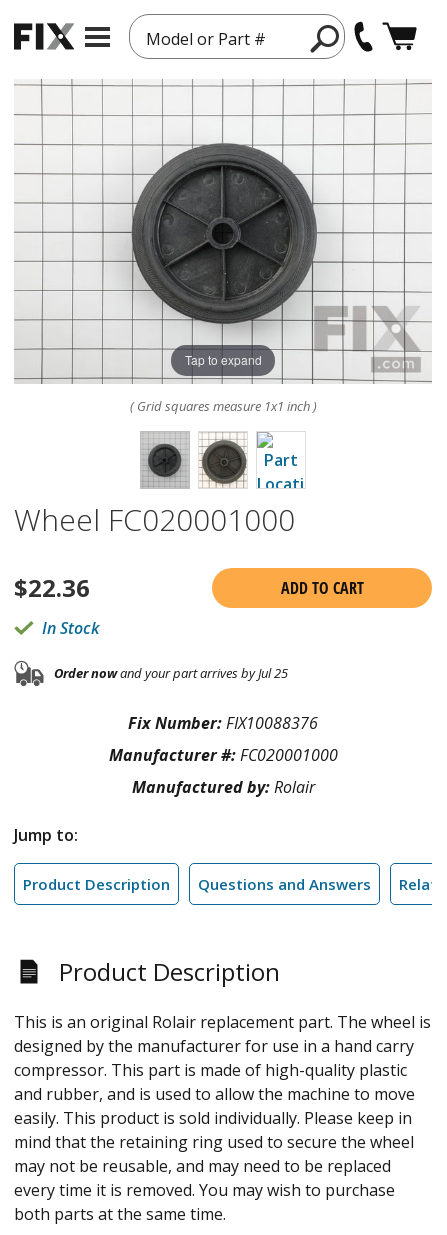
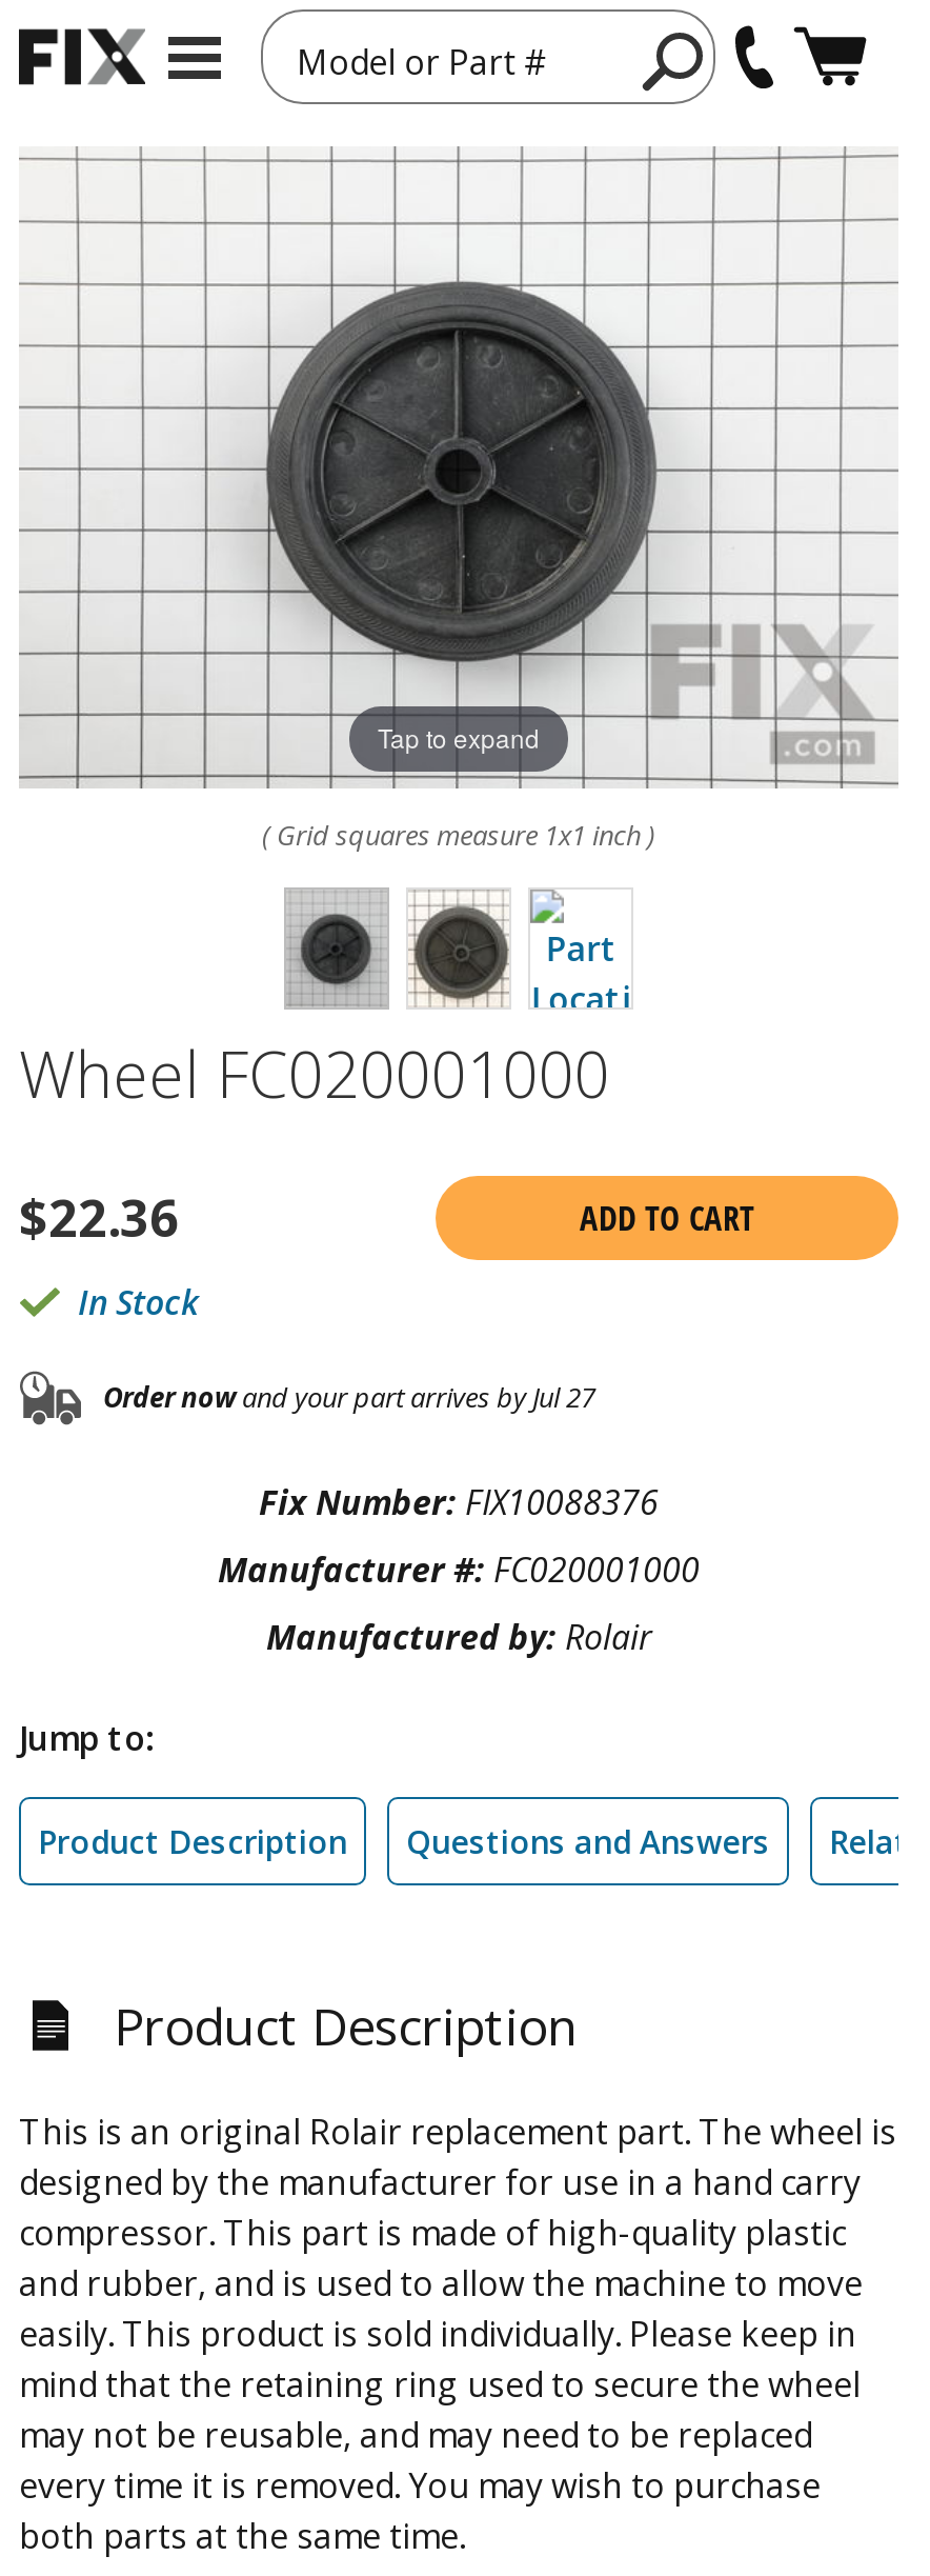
- Order nowand your part arrives by Jul 25
+ Order nowand your part arrives by Jul 27
